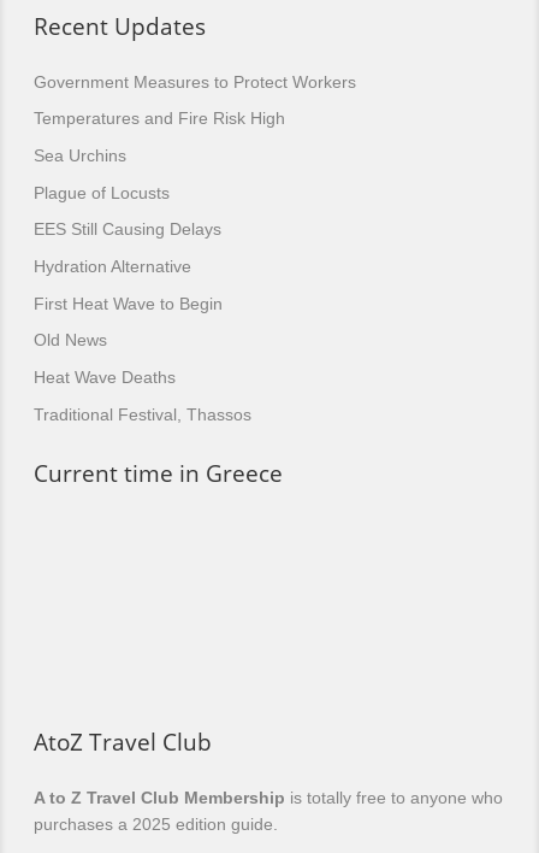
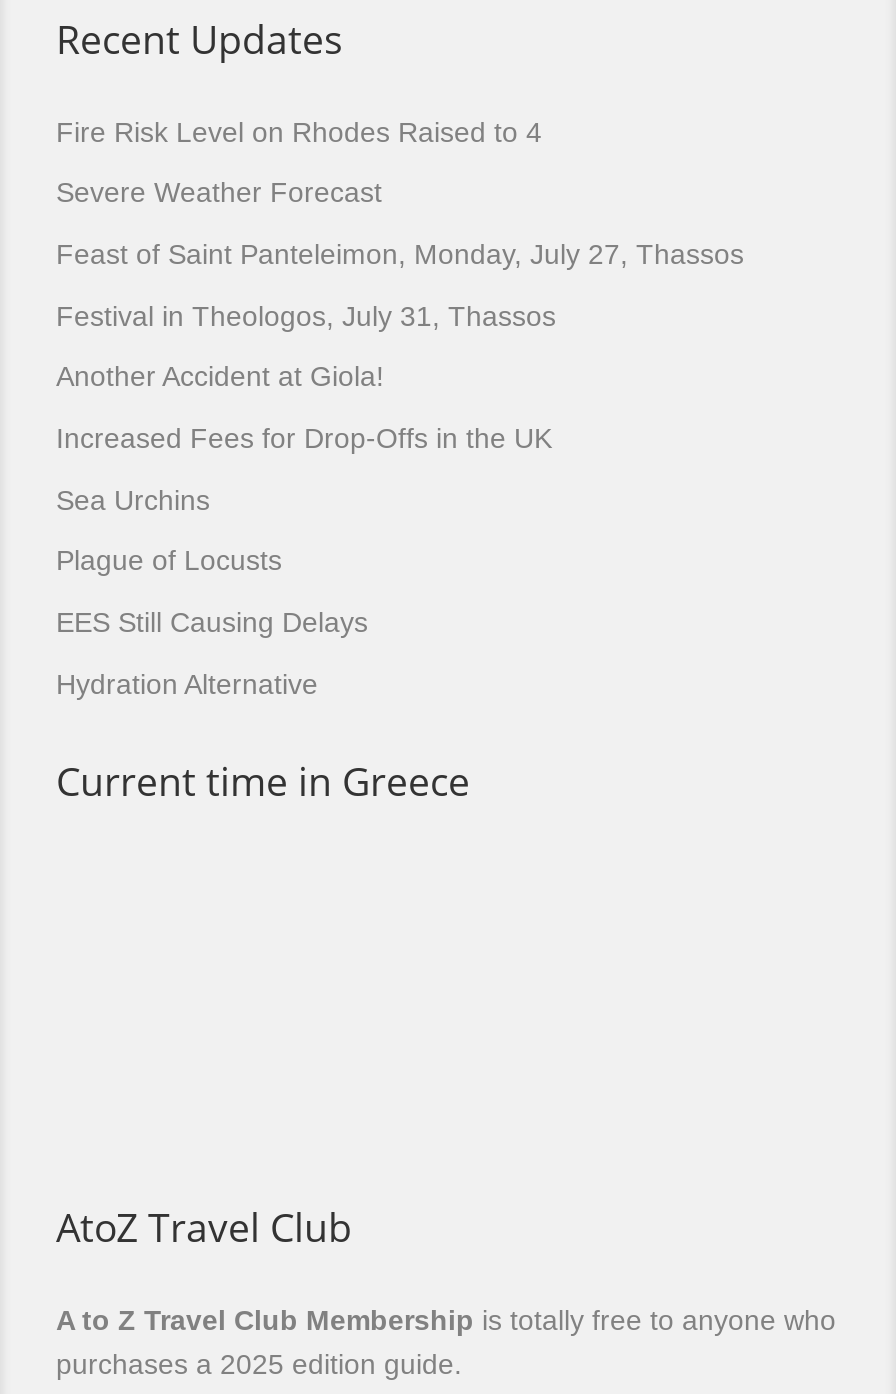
- Government Measures to Protect Workers
- Temperatures and Fire Risk High
+ Fire Risk Level on Rhodes Raised to 4
+ Severe Weather Forecast
+ Feast of Saint Panteleimon, Monday, July 27, Thassos
+ Festival in Theologos, July 31, Thassos
+ Another Accident at Giola!
+ Increased Fees for Drop-Offs in the UK

moved down: Sea Urchins | Plague of Locusts | EES Still Causing Delays | Hydration Alternative

- First Heat Wave to Begin
- Old News
- Heat Wave Deaths
- Traditional Festival, Thassos
